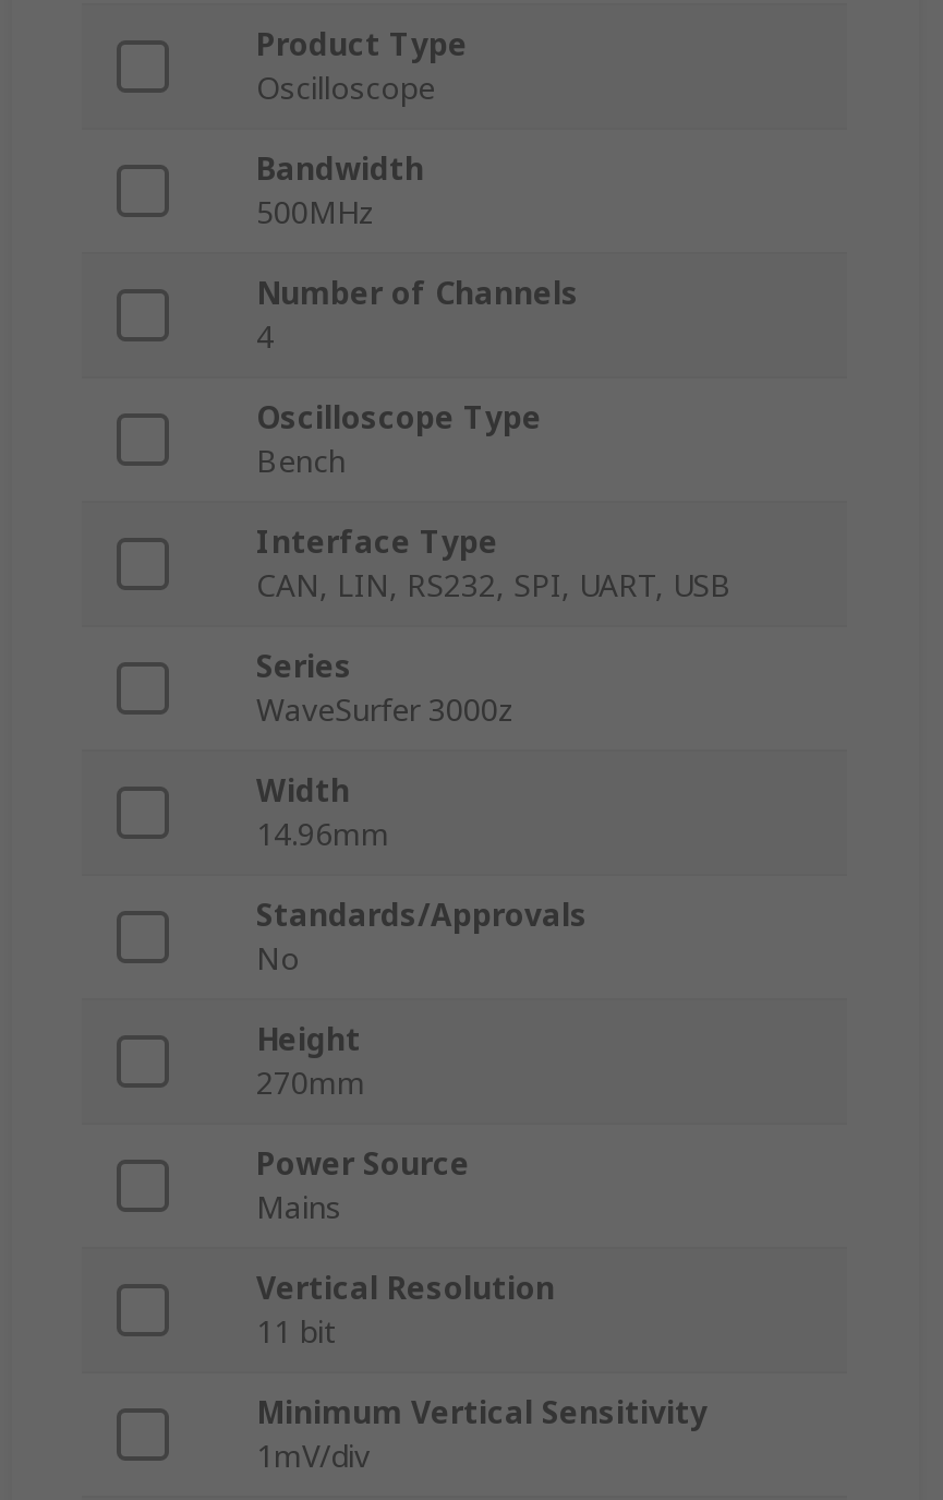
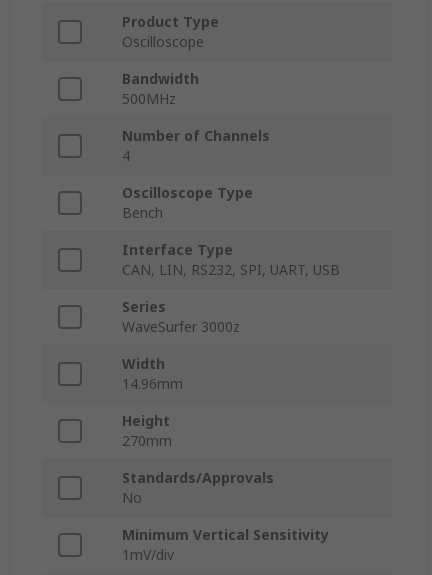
moved down: Standards/Approvals | No

- Power Source
- Mains
- Vertical Resolution
- 11 bit
